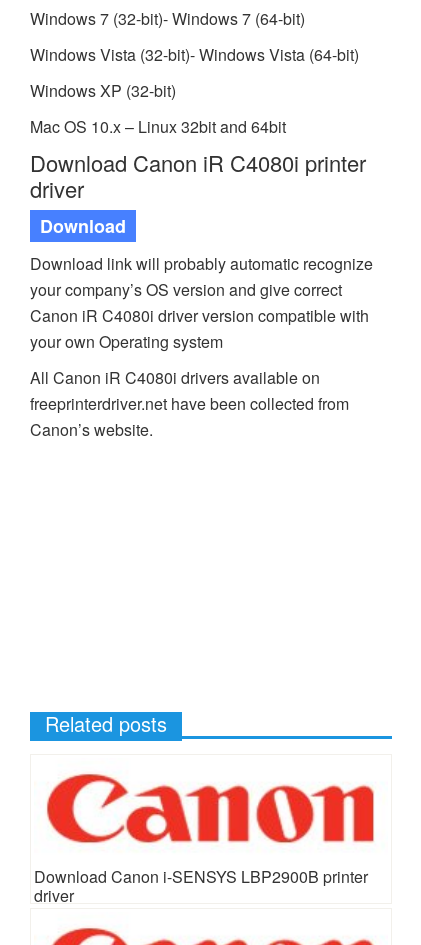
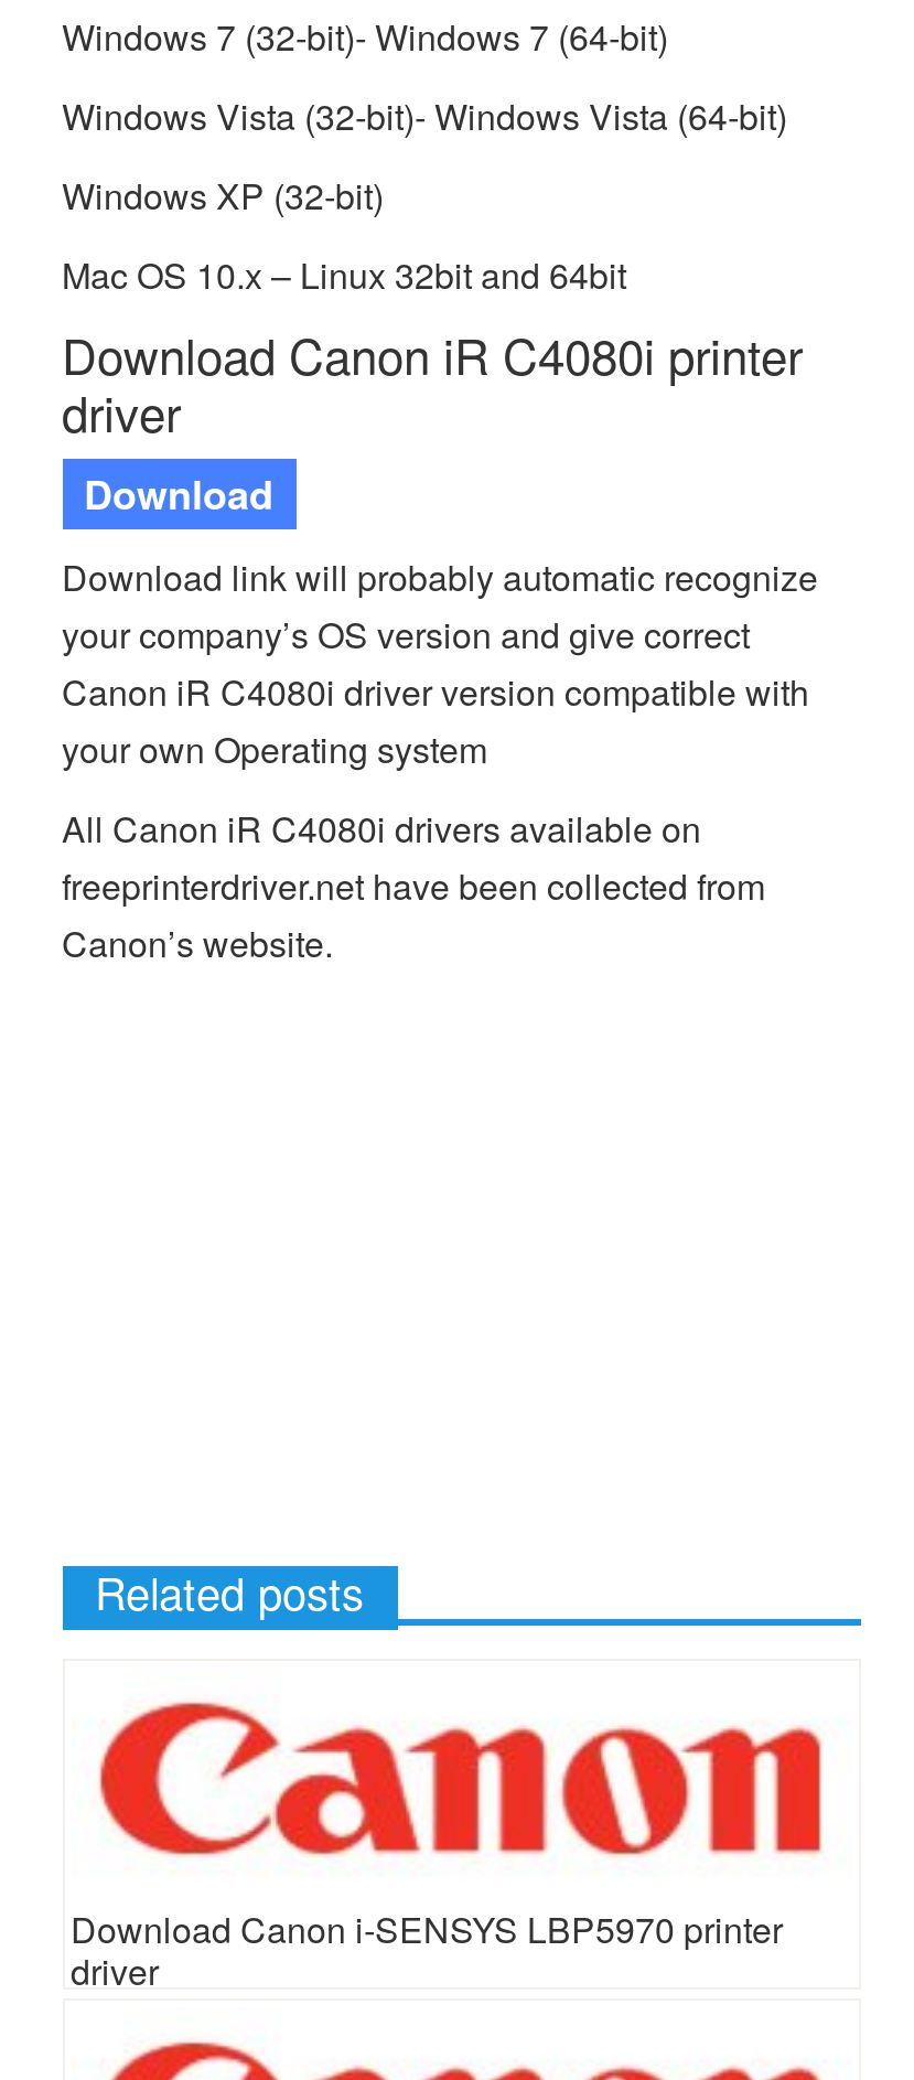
- Download Canon i-SENSYS LBP2900B printer
+ Download Canon i-SENSYS LBP5970 printer
